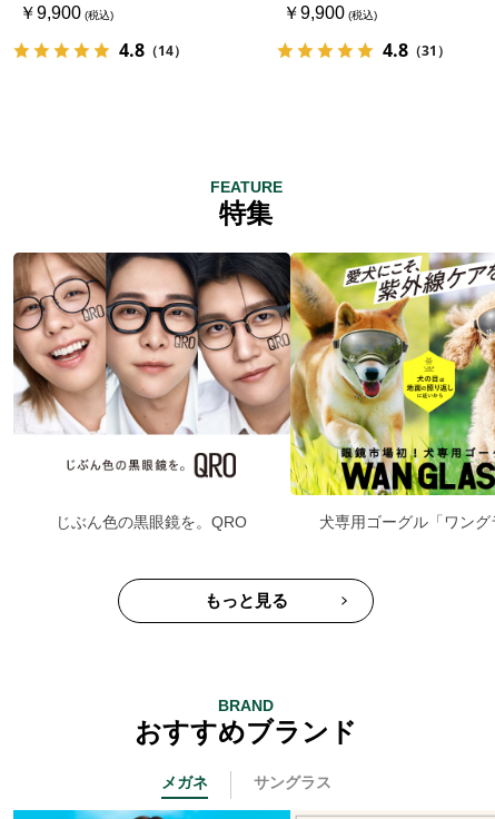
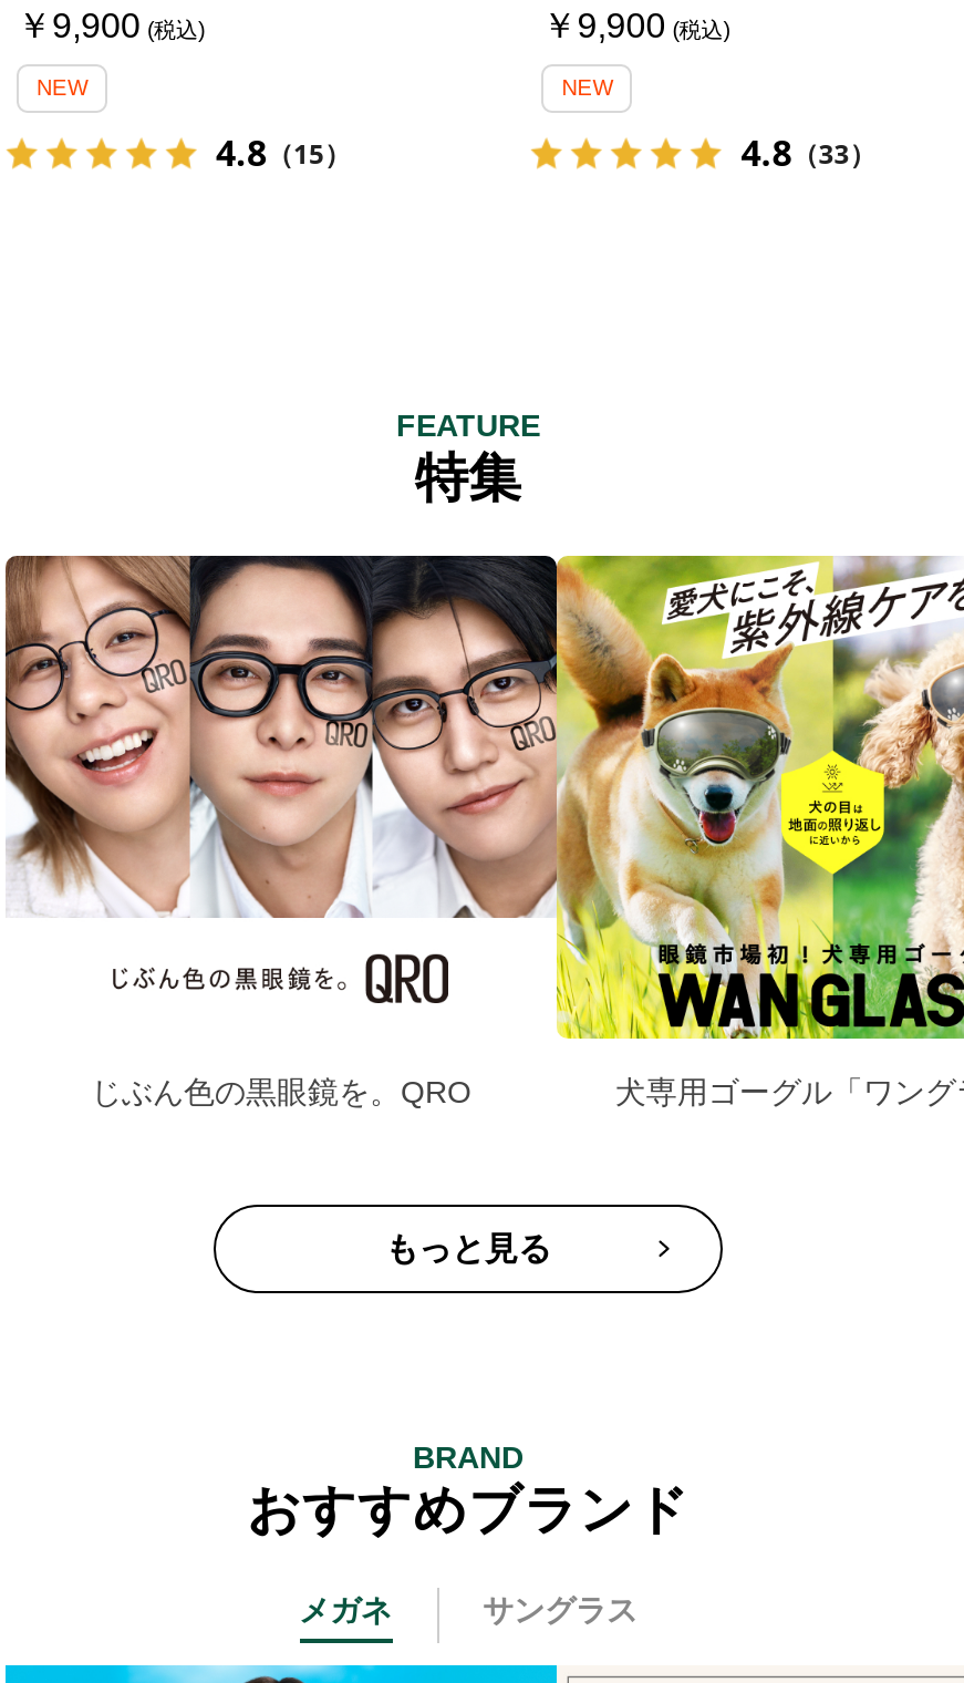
- 4.8（14）
+ NEW
+ 4.8（15）

- 4.8（31）
+ NEW
+ 4.8（33）
